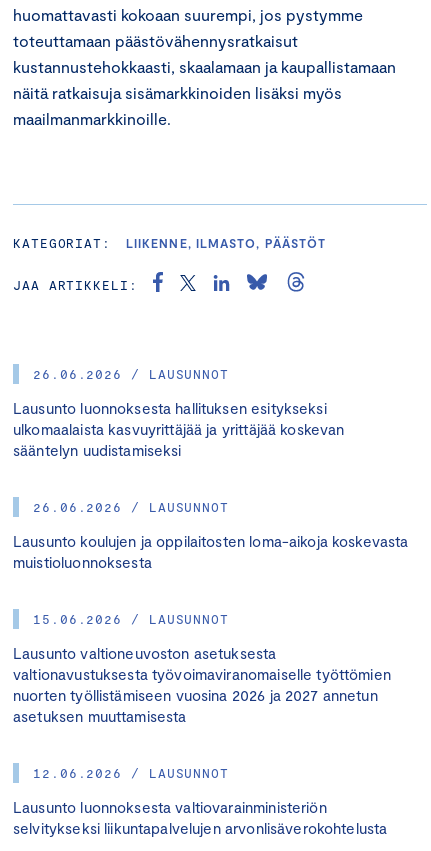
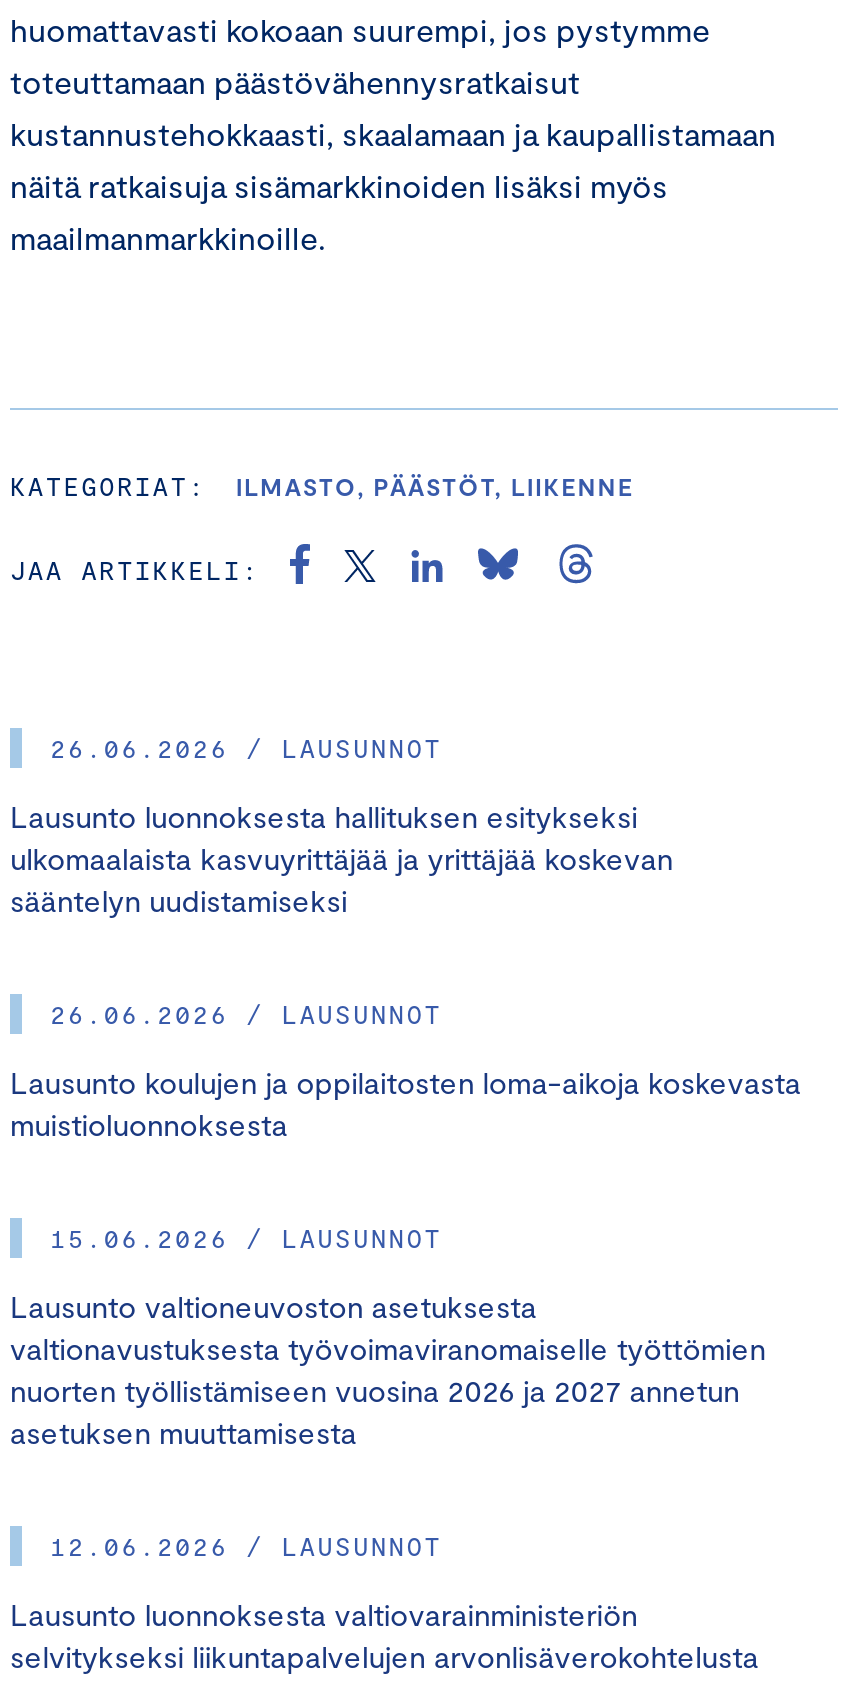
- LIIKENNE, ILMASTO, PÄÄSTÖT
+ ILMASTO, PÄÄSTÖT, LIIKENNE
